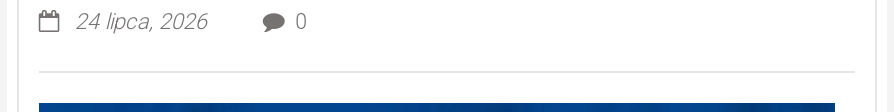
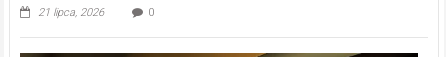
- 24 lipca, 2026
+ 21 lipca, 2026
